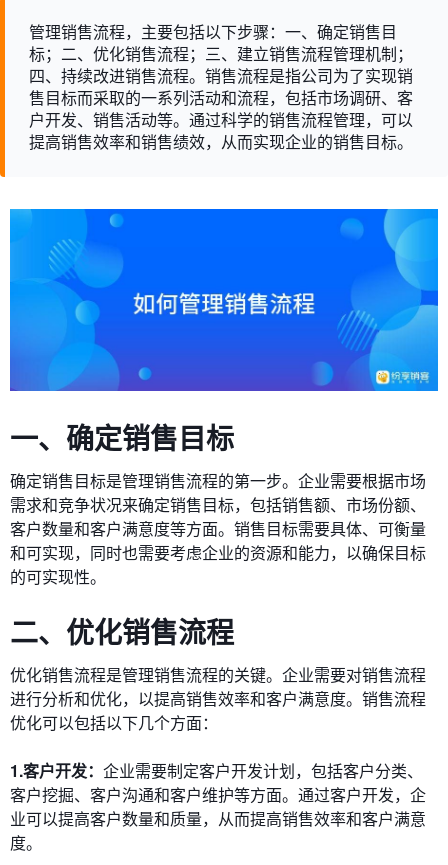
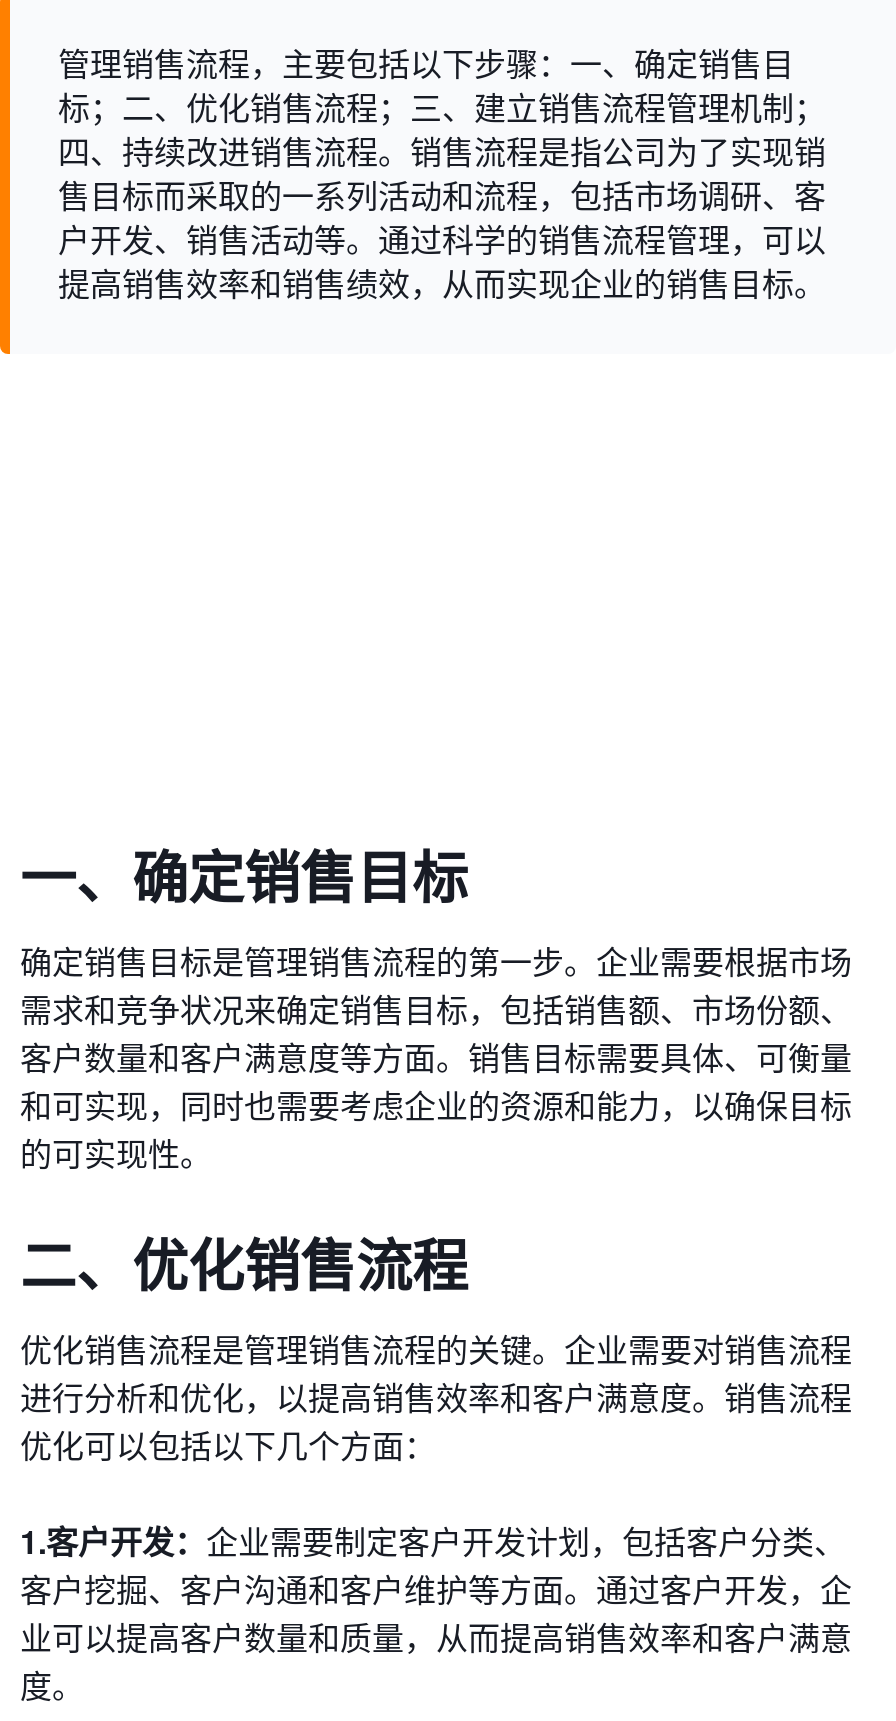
- [image]
